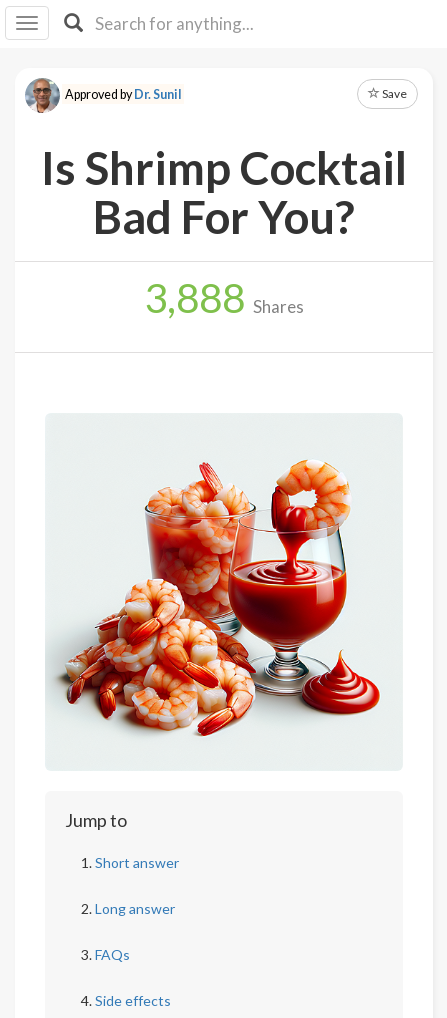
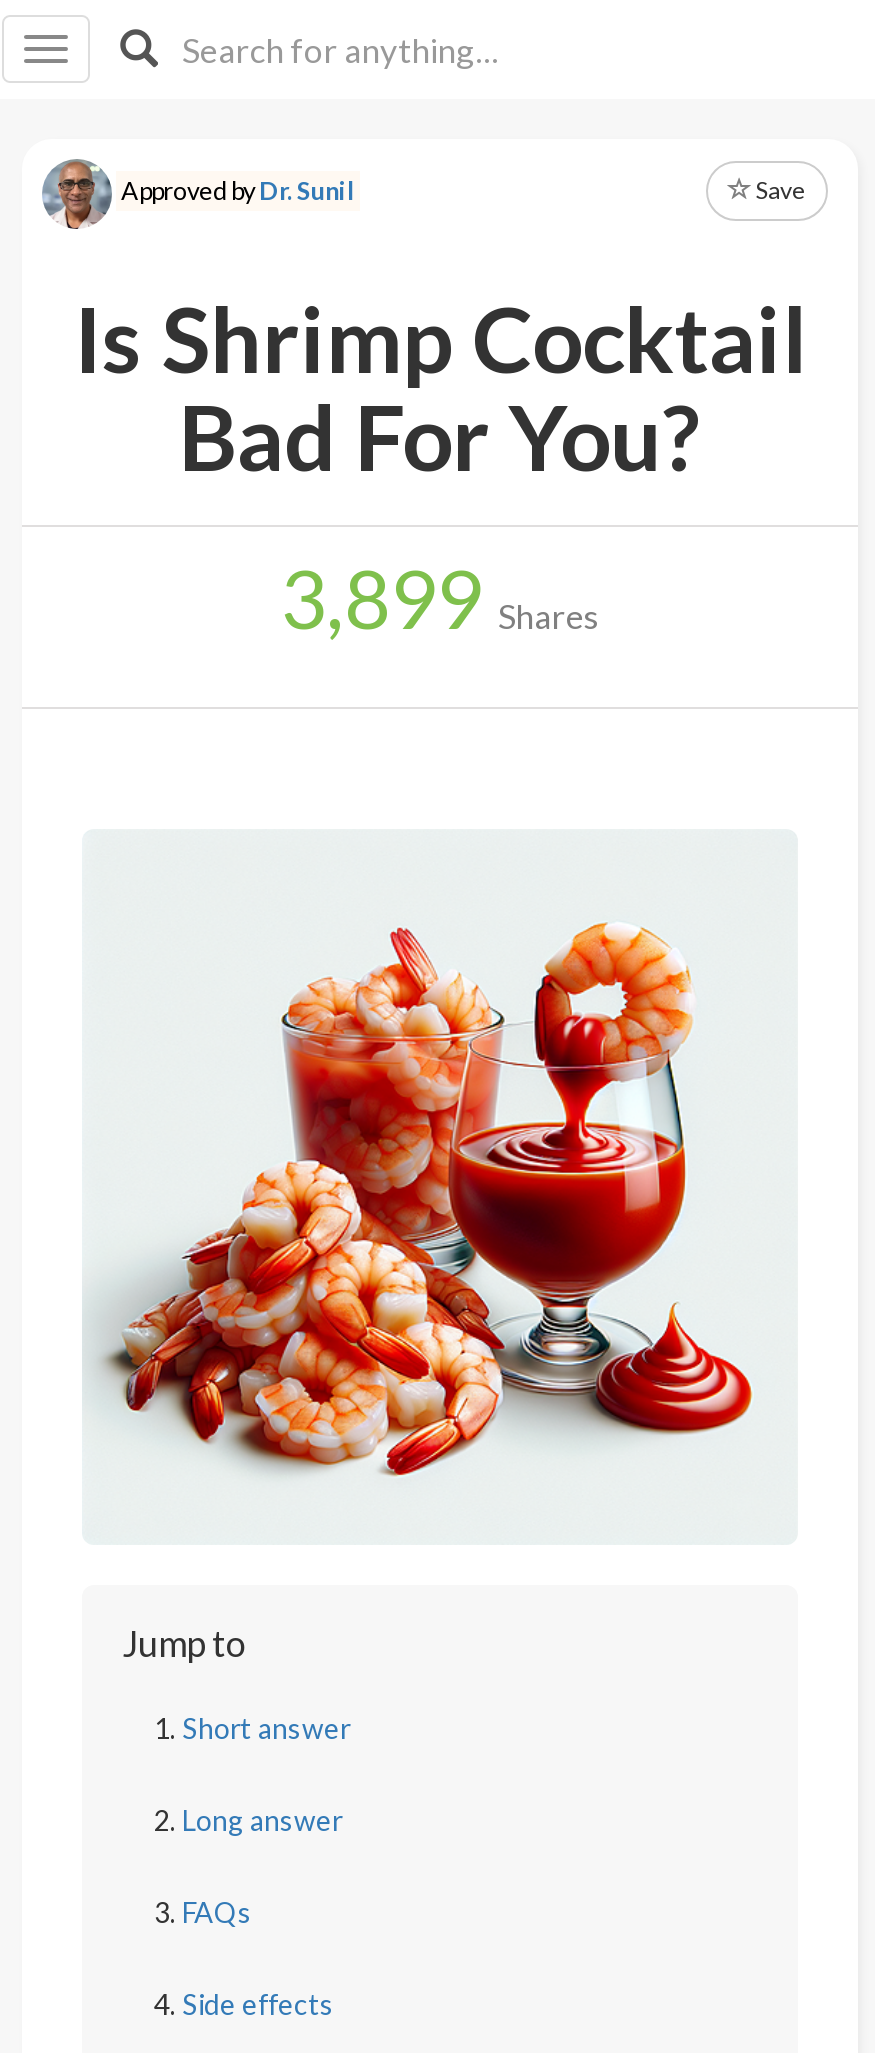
- 3,888 Shares
+ 3,899 Shares
